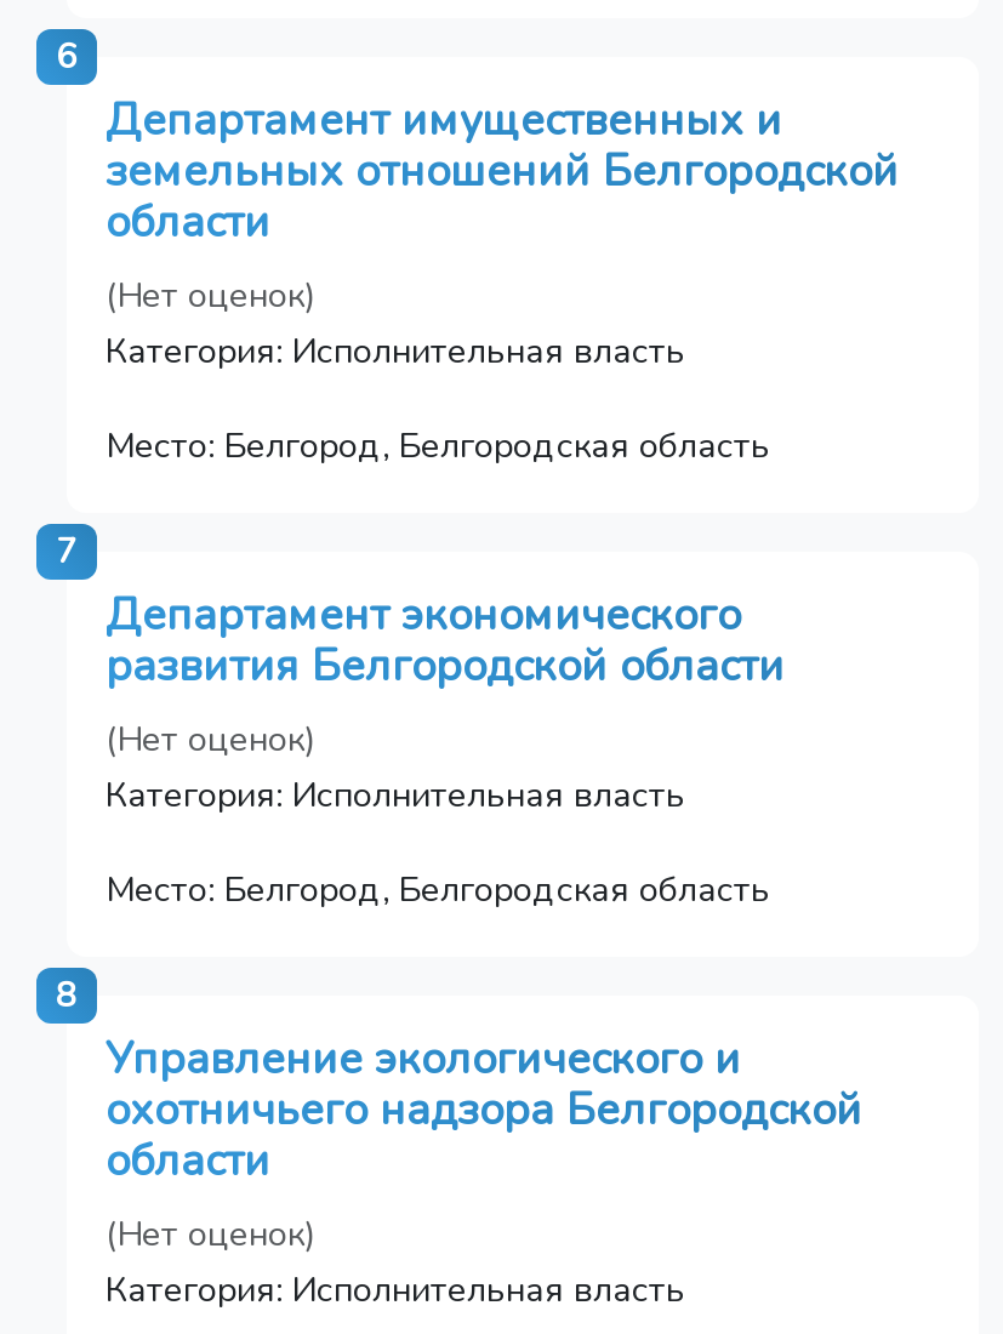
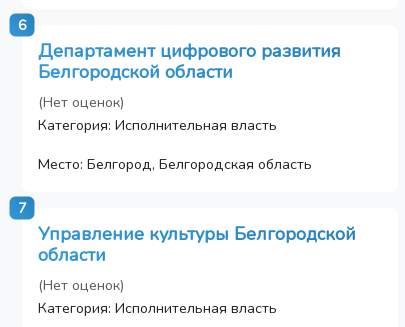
- Департамент имущественных и
- земельных отношений Белгородской
- области
+ Департамент цифрового развития
+ Белгородской области

- Департамент экономического
- развития Белгородской области
- (Нет оценок)
- Категория: Исполнительная власть
- Место: Белгород, Белгородская область
- 8
- Управление экологического и
- охотничьего надзора Белгородской
+ Управление культуры Белгородской
